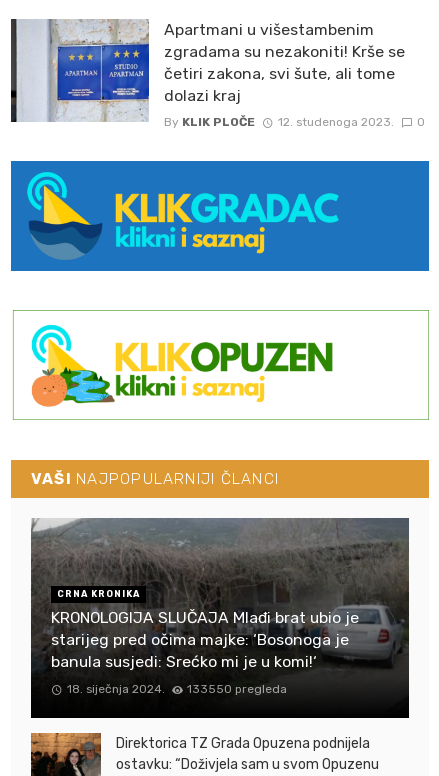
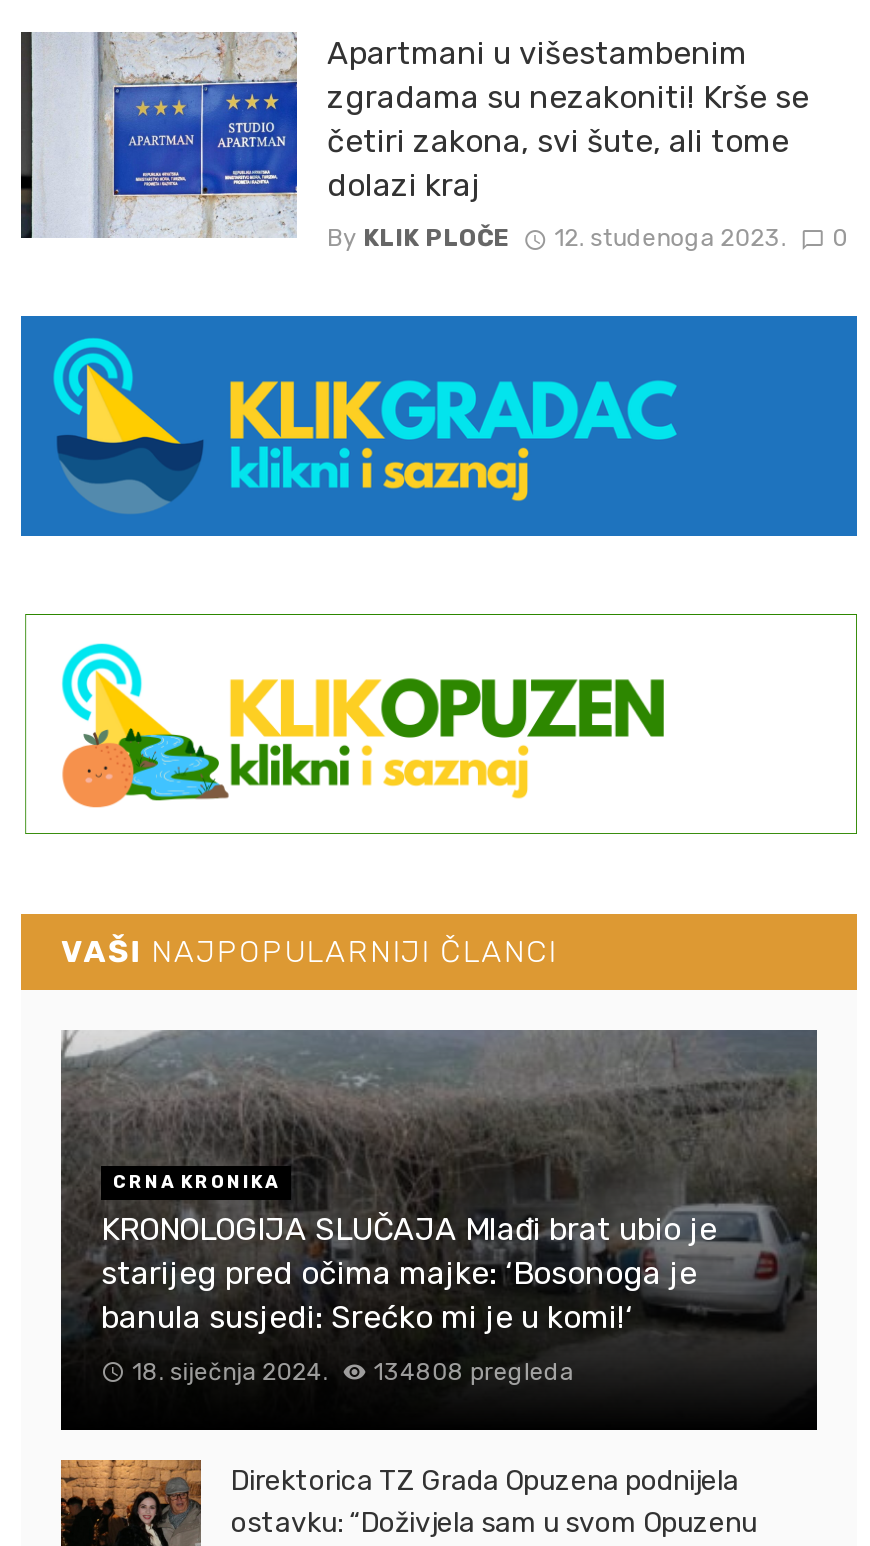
- 18. siječnja 2024. 133550 pregleda
+ 18. siječnja 2024. 134808 pregleda
